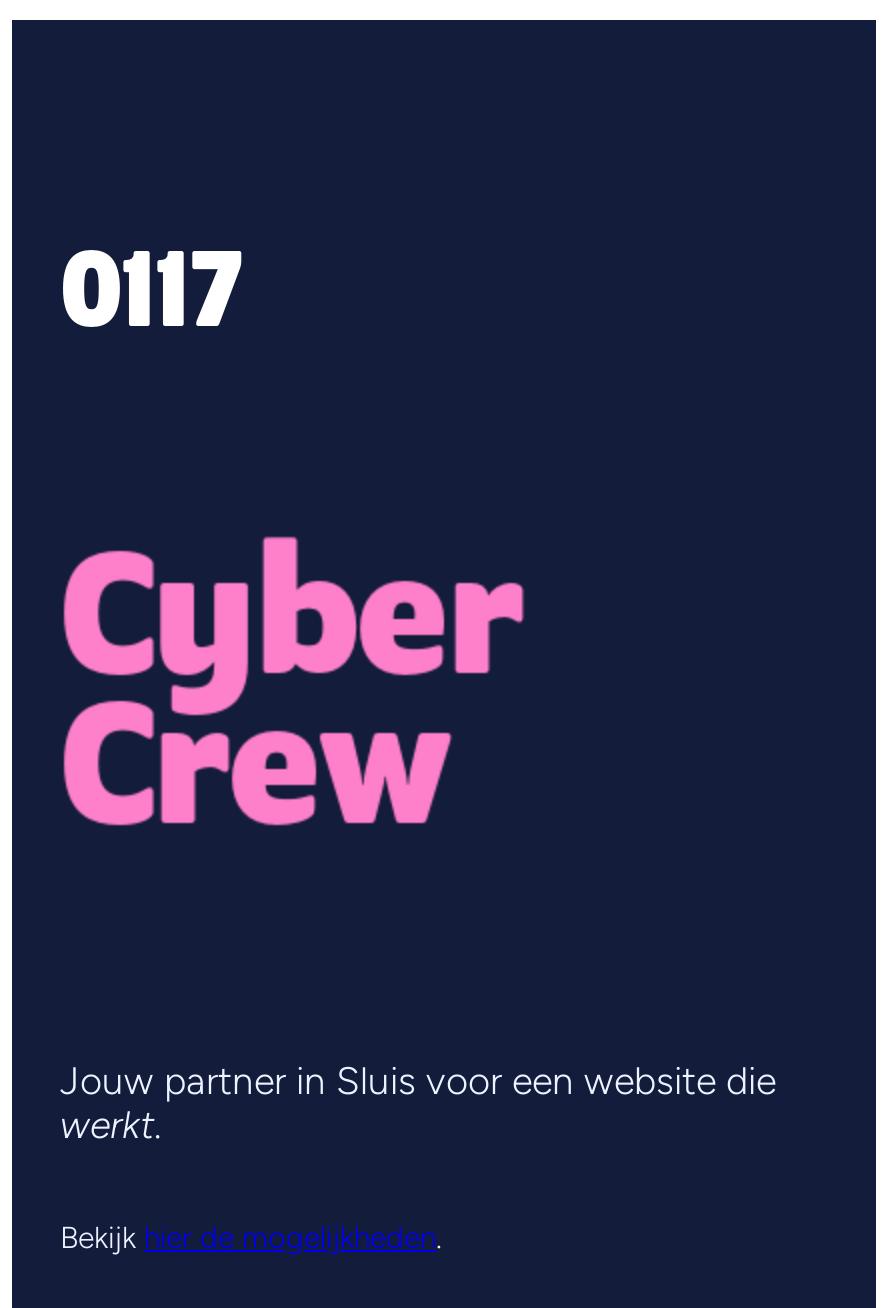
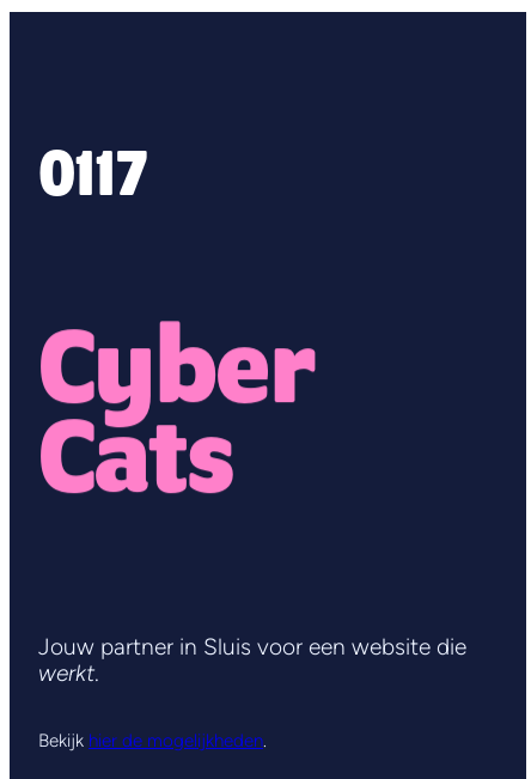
- Crew
+ Cats
